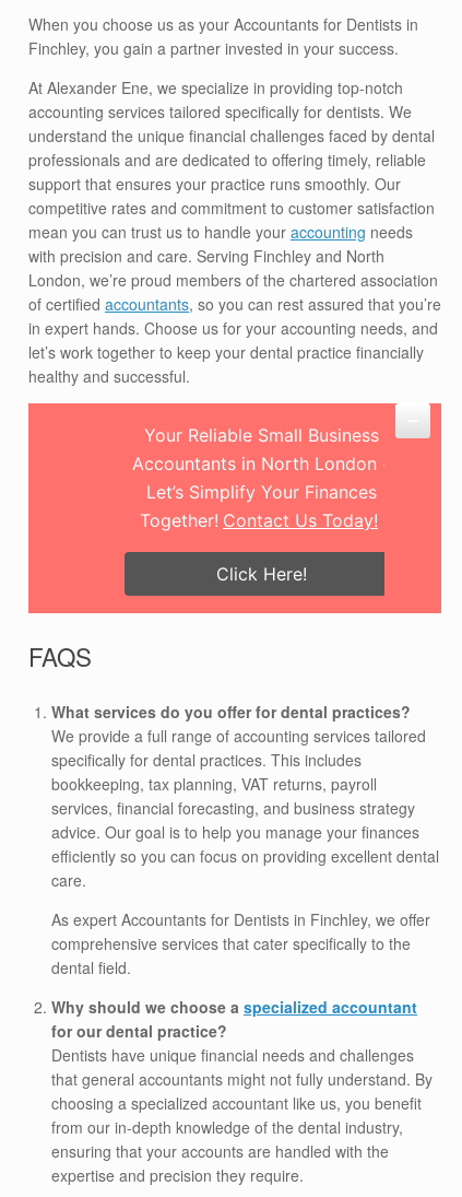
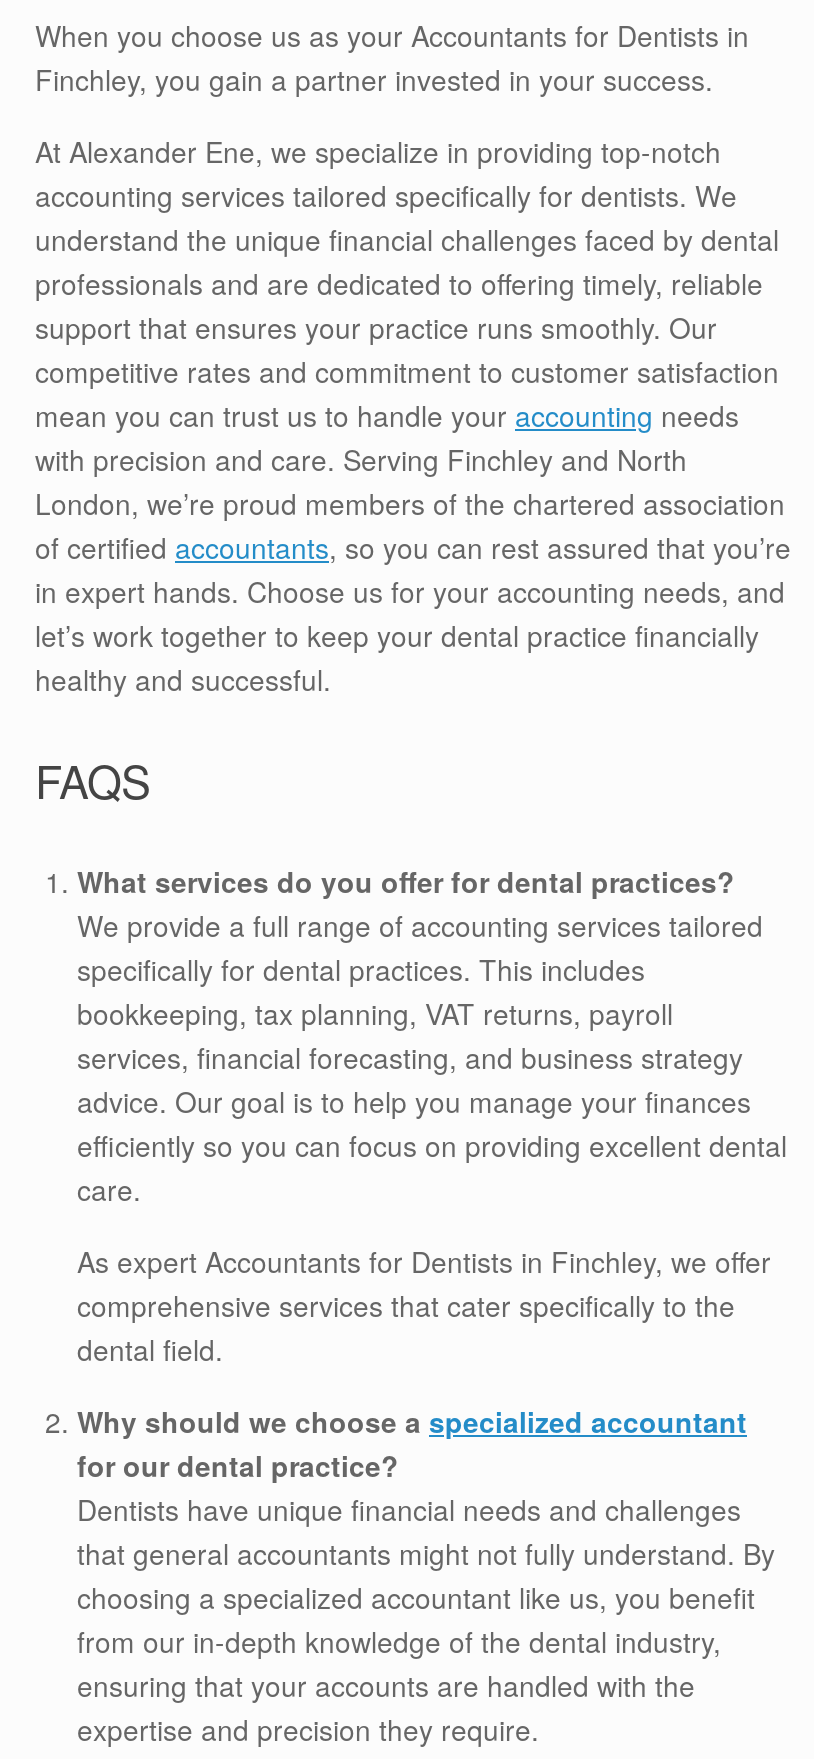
- [image]
- Your Reliable Small Business
- Accountants in North London -
- Let’s Simplify Your Finances
- Together! Contact Us Today!
- Click Here!
